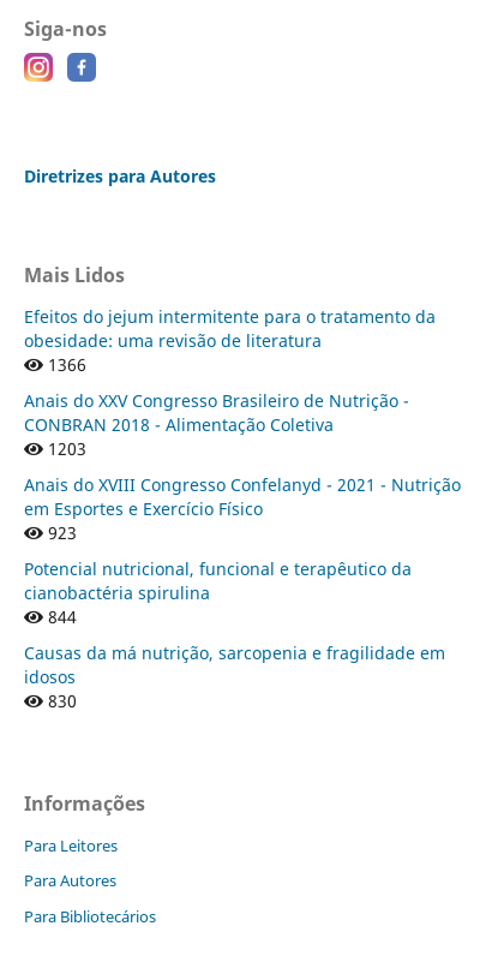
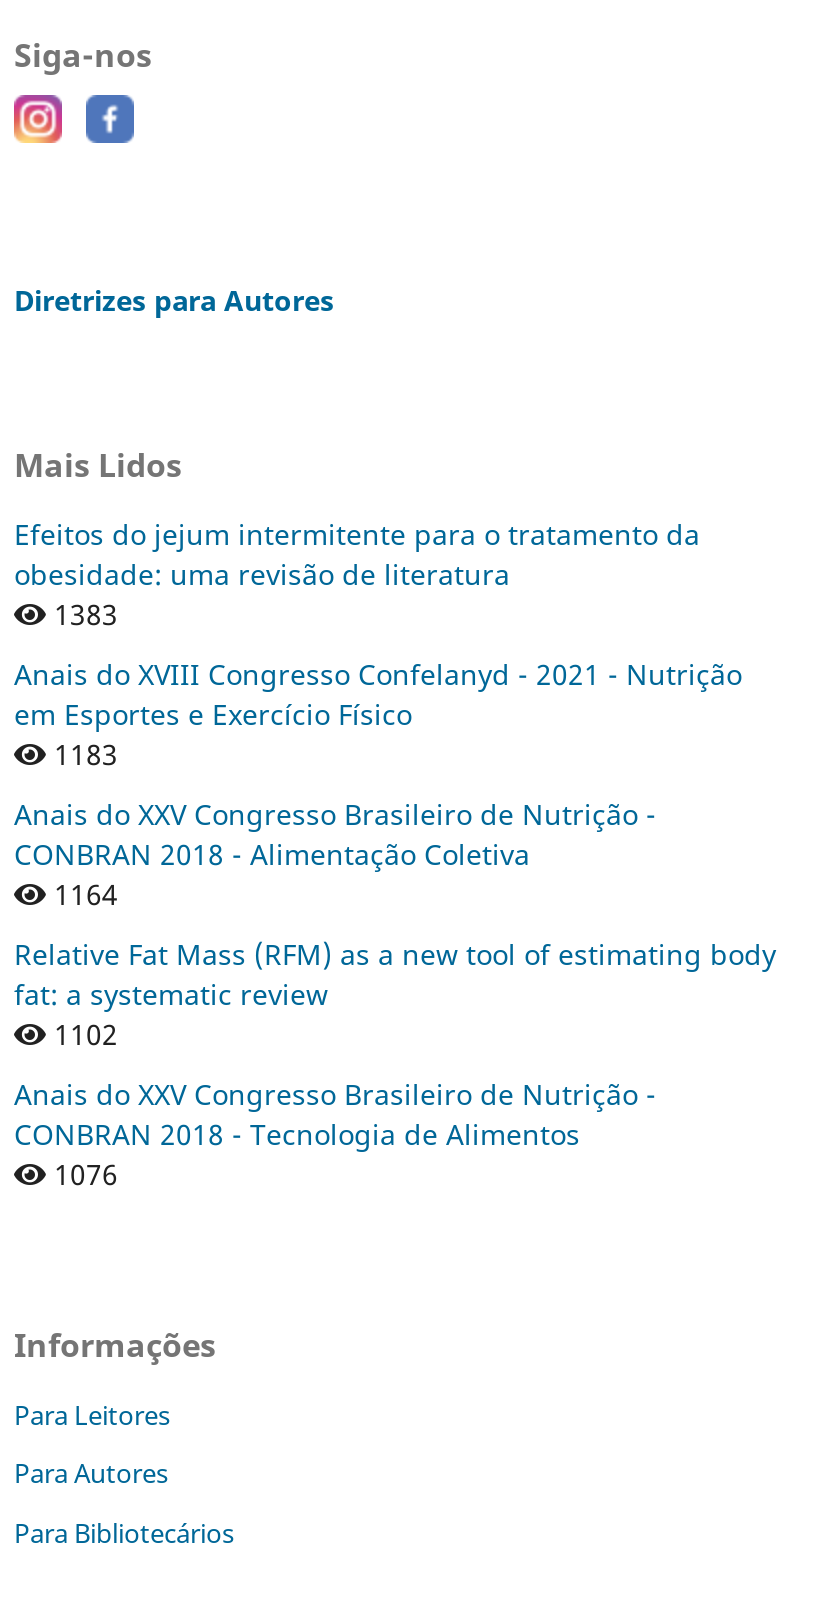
- 1366
+ 1383
+ 1183

moved down: Anais do XXV Congresso Brasileiro de Nutrição - | CONBRAN 2018 - Alimentação Coletiva

- 1203
- 923
- Potencial nutricional, funcional e terapêutico da
- cianobactéria spirulina
- 844
- Causas da má nutrição, sarcopenia e fragilidade em
- idosos
- 830
+ 1164
+ Relative Fat Mass (RFM) as a new tool of estimating body
+ fat: a systematic review
+ 1102
+ Anais do XXV Congresso Brasileiro de Nutrição -
+ CONBRAN 2018 - Tecnologia de Alimentos
+ 1076

moved up: Anais do XVIII Congresso Confelanyd - 2021 - Nutrição | em Esportes e Exercício Físico
